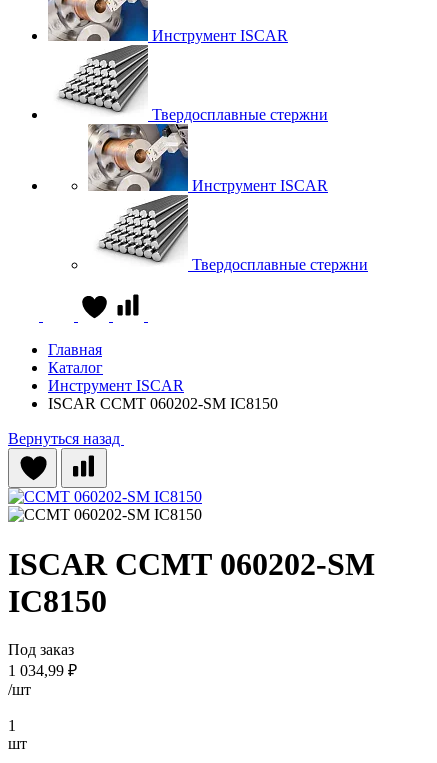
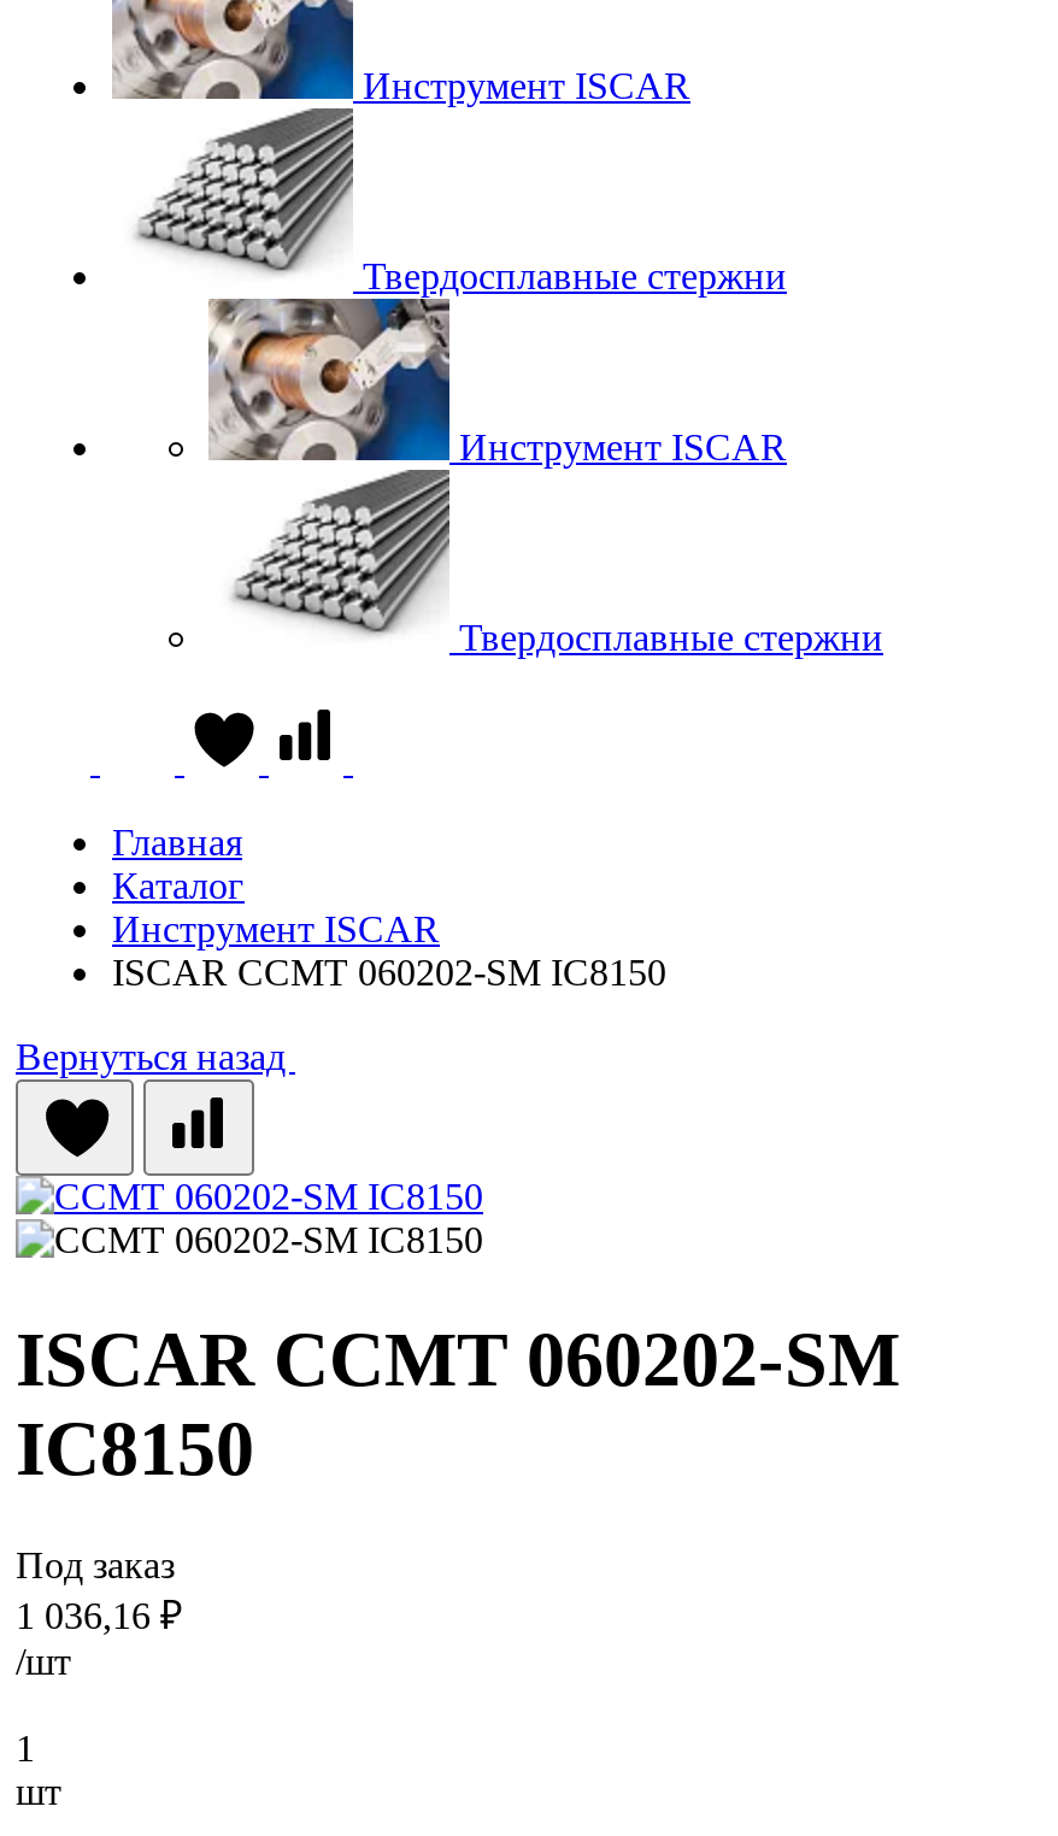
- 1 034,99 ₽
+ 1 036,16 ₽
